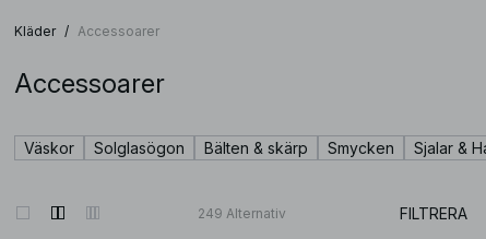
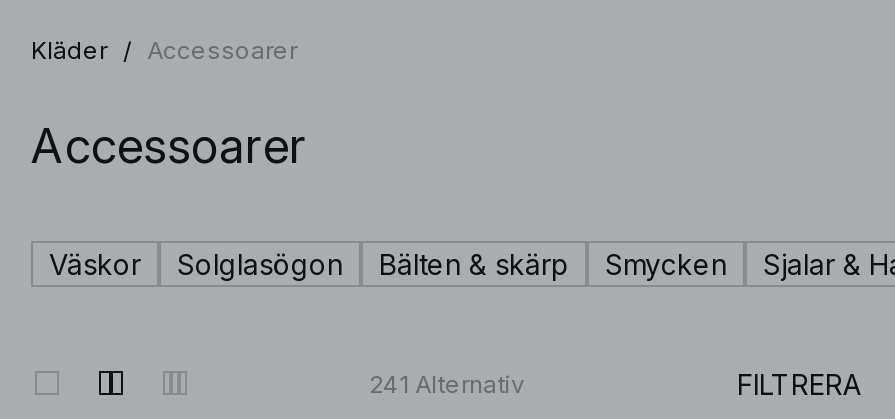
- 249 Alternativ
+ 241 Alternativ
